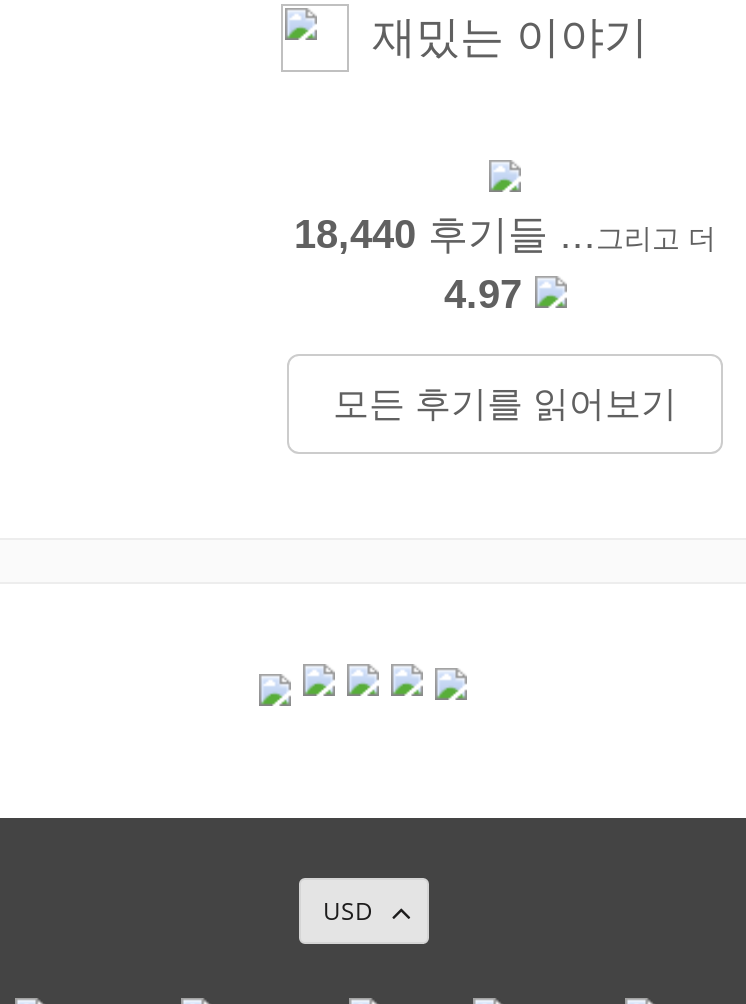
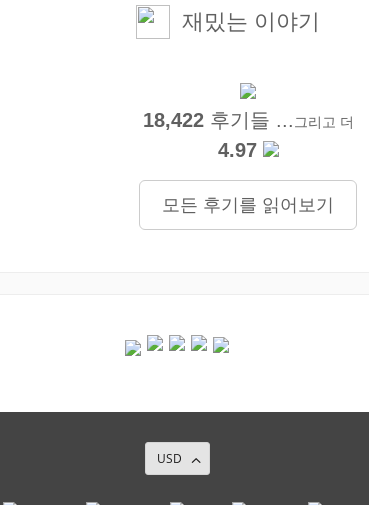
- 18,440 후기들 ... 그리고 더
+ 18,422 후기들 ... 그리고 더
